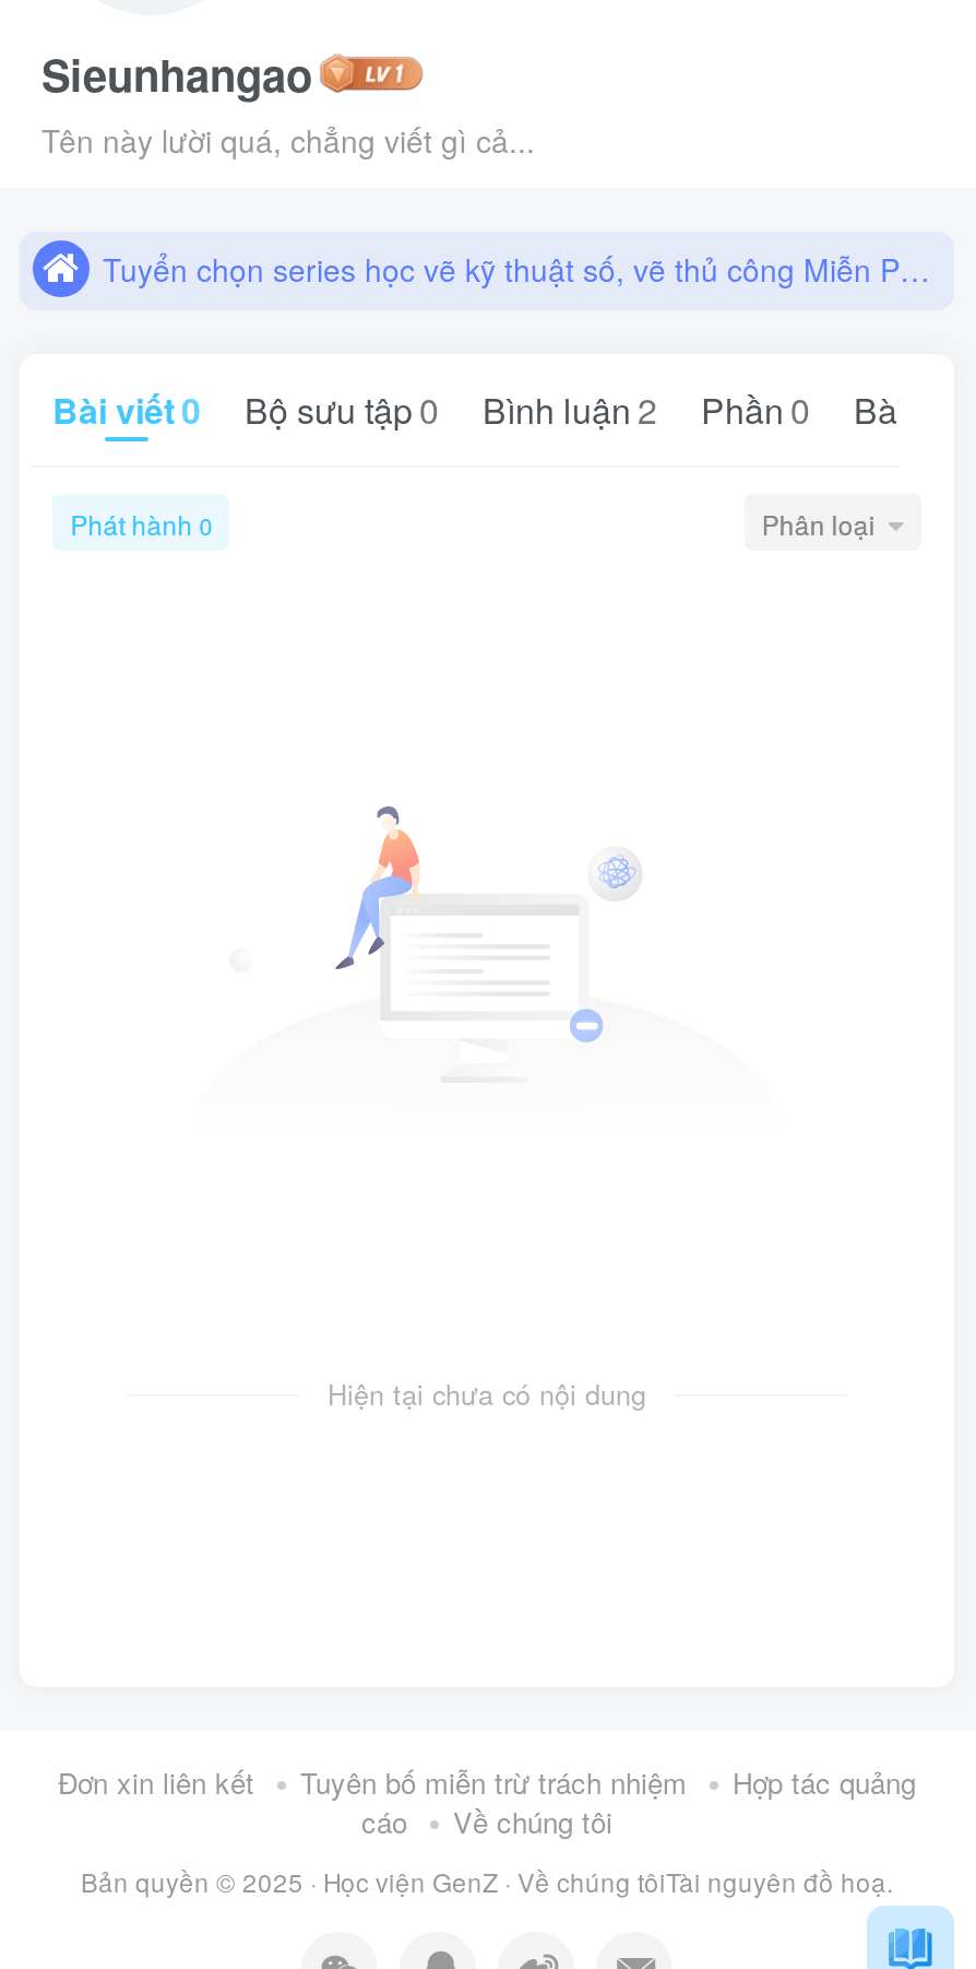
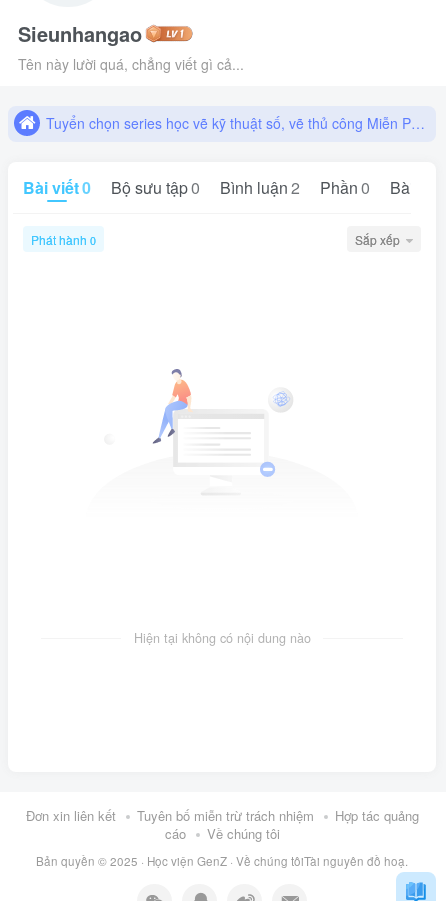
- Phân loại
+ Sắp xếp

- Hiện tại chưa có nội dung
+ Hiện tại không có nội dung nào
